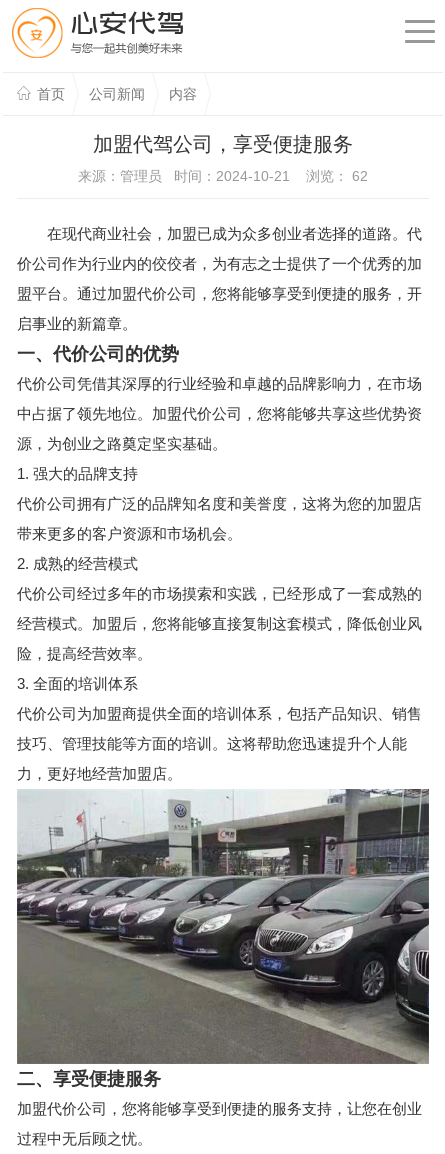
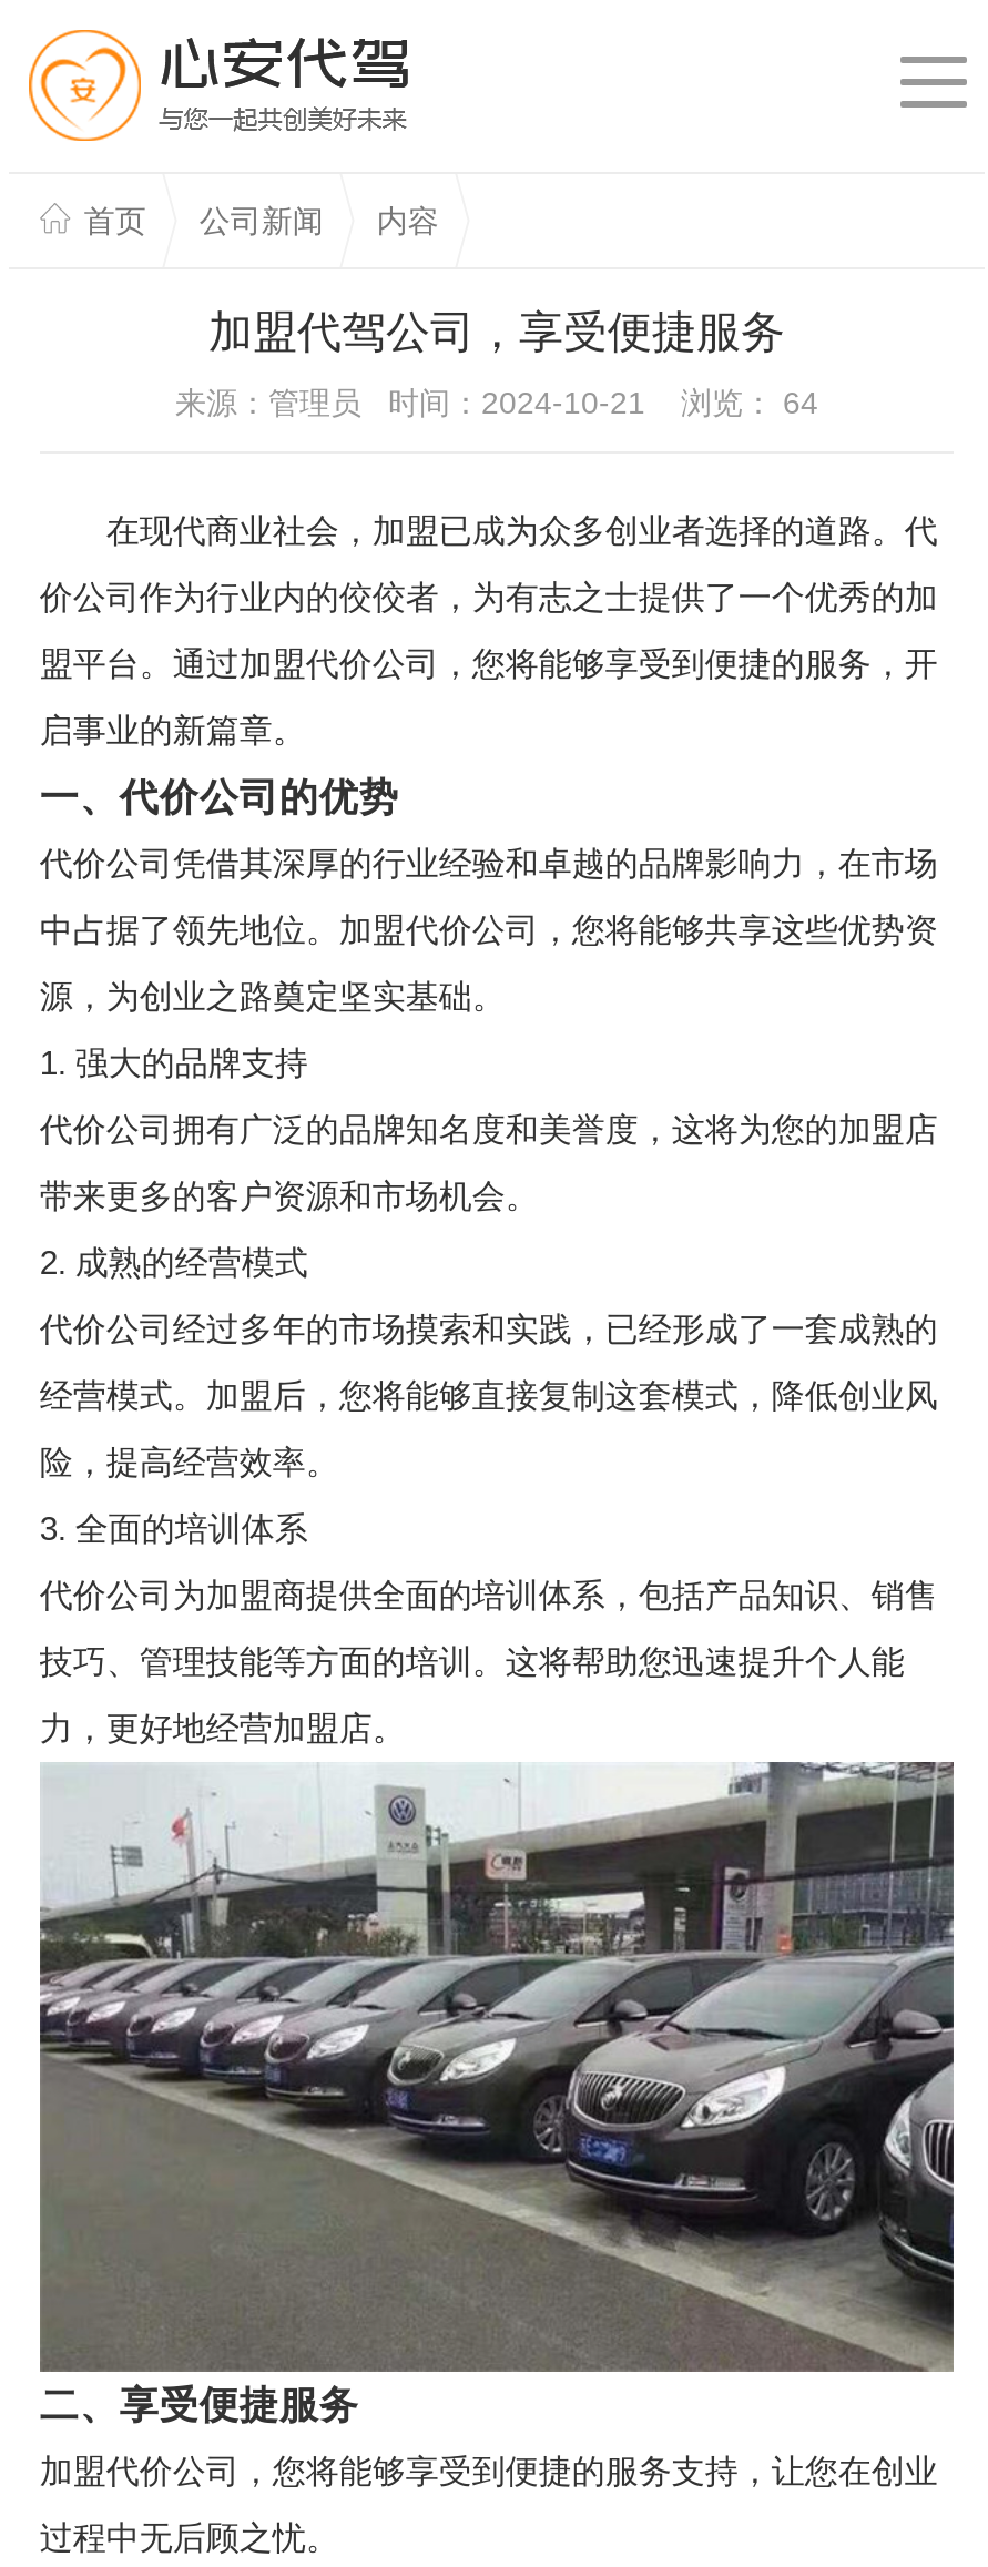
- 来源：管理员 时间：2024-10-21 浏览：62
+ 来源：管理员 时间：2024-10-21 浏览：64
